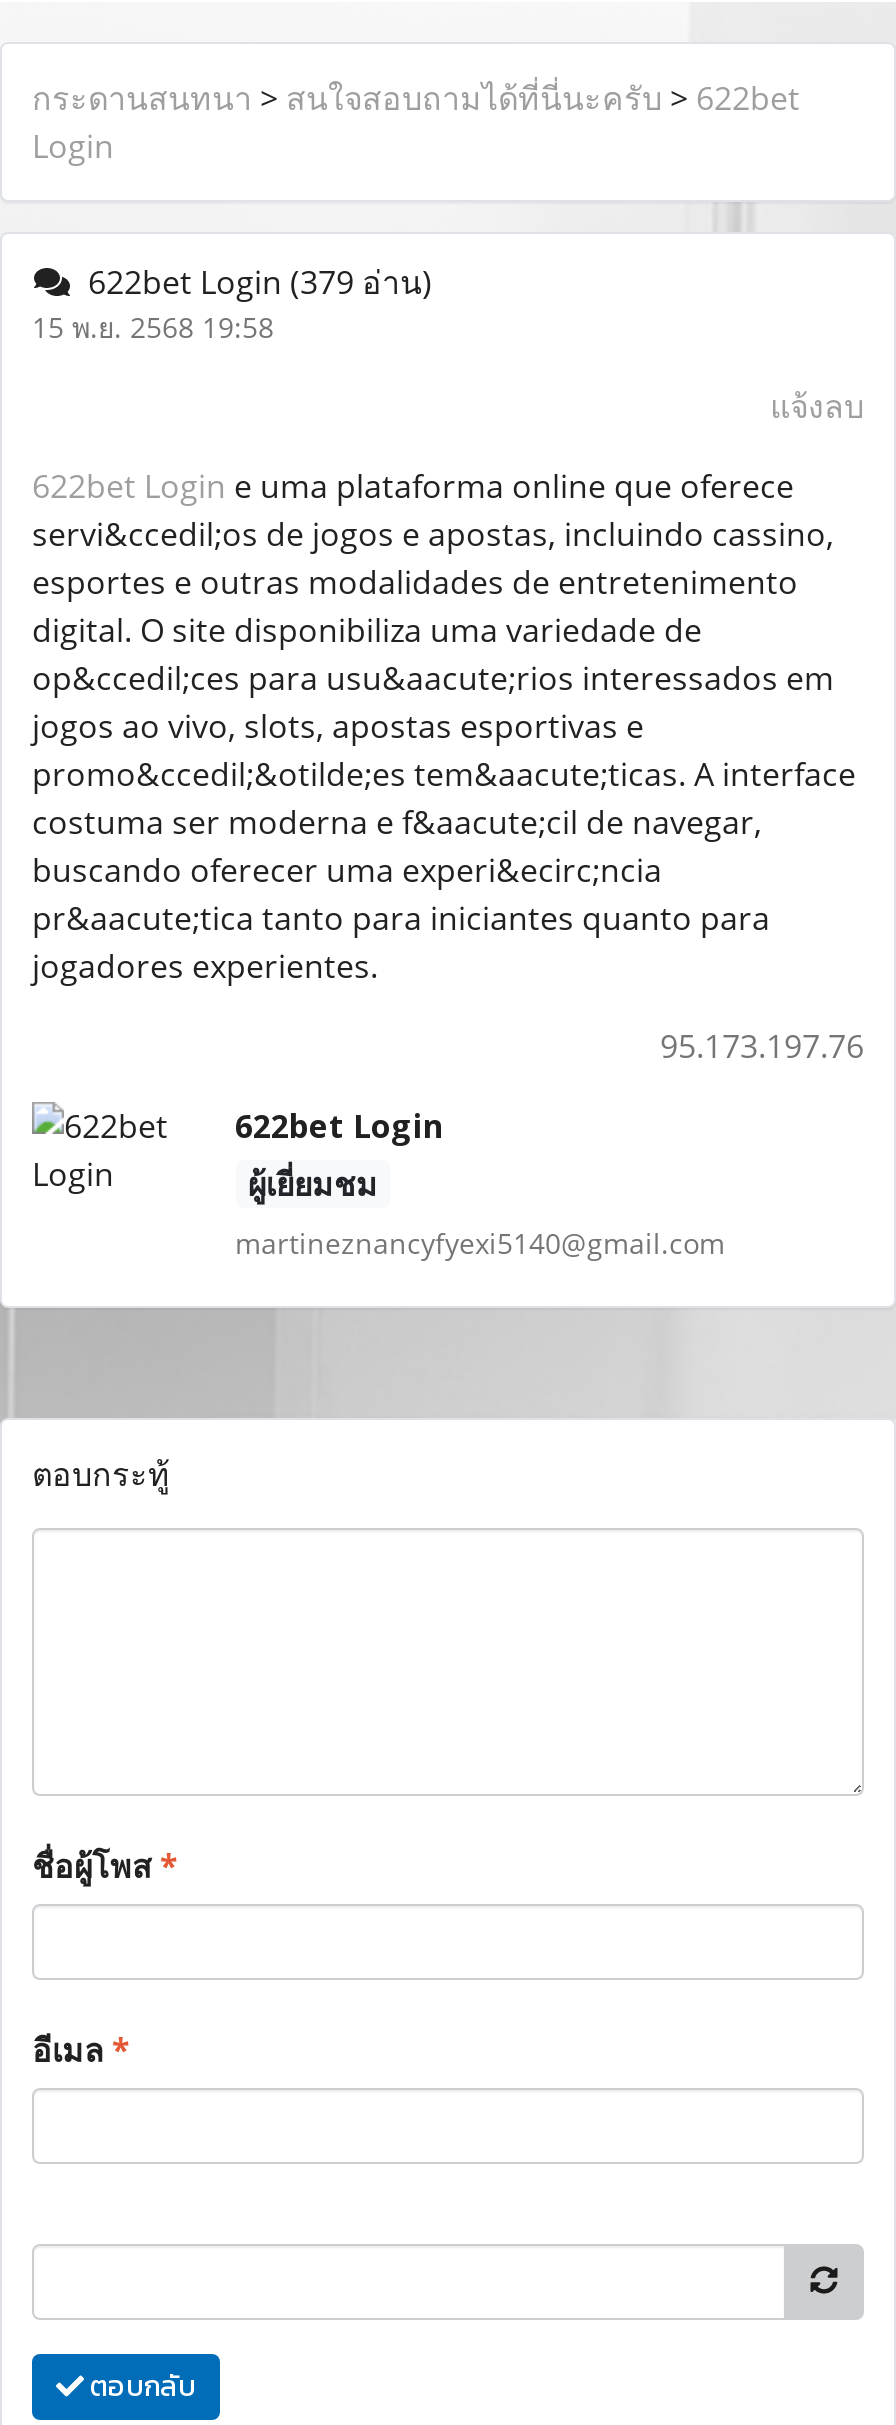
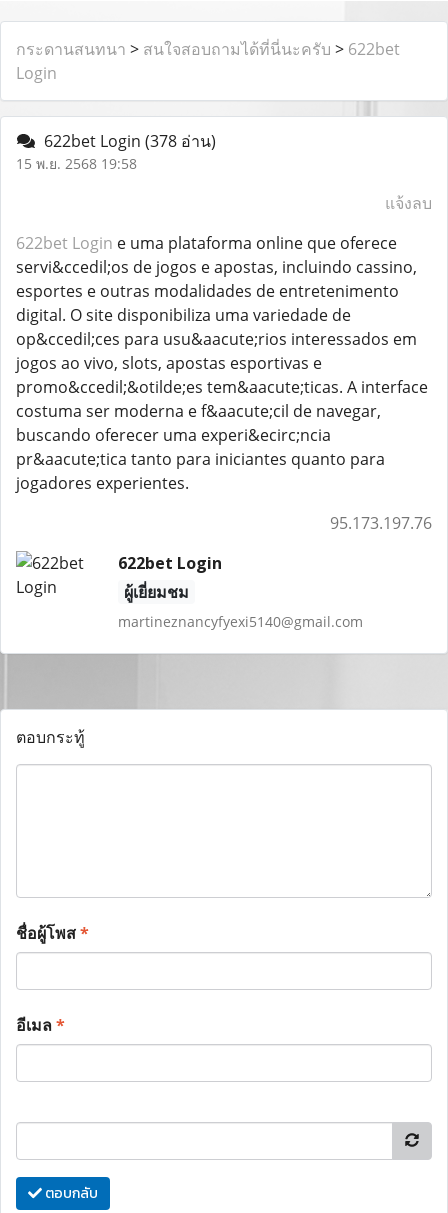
- 622bet Login (379 อ่าน)
+ 622bet Login (378 อ่าน)
